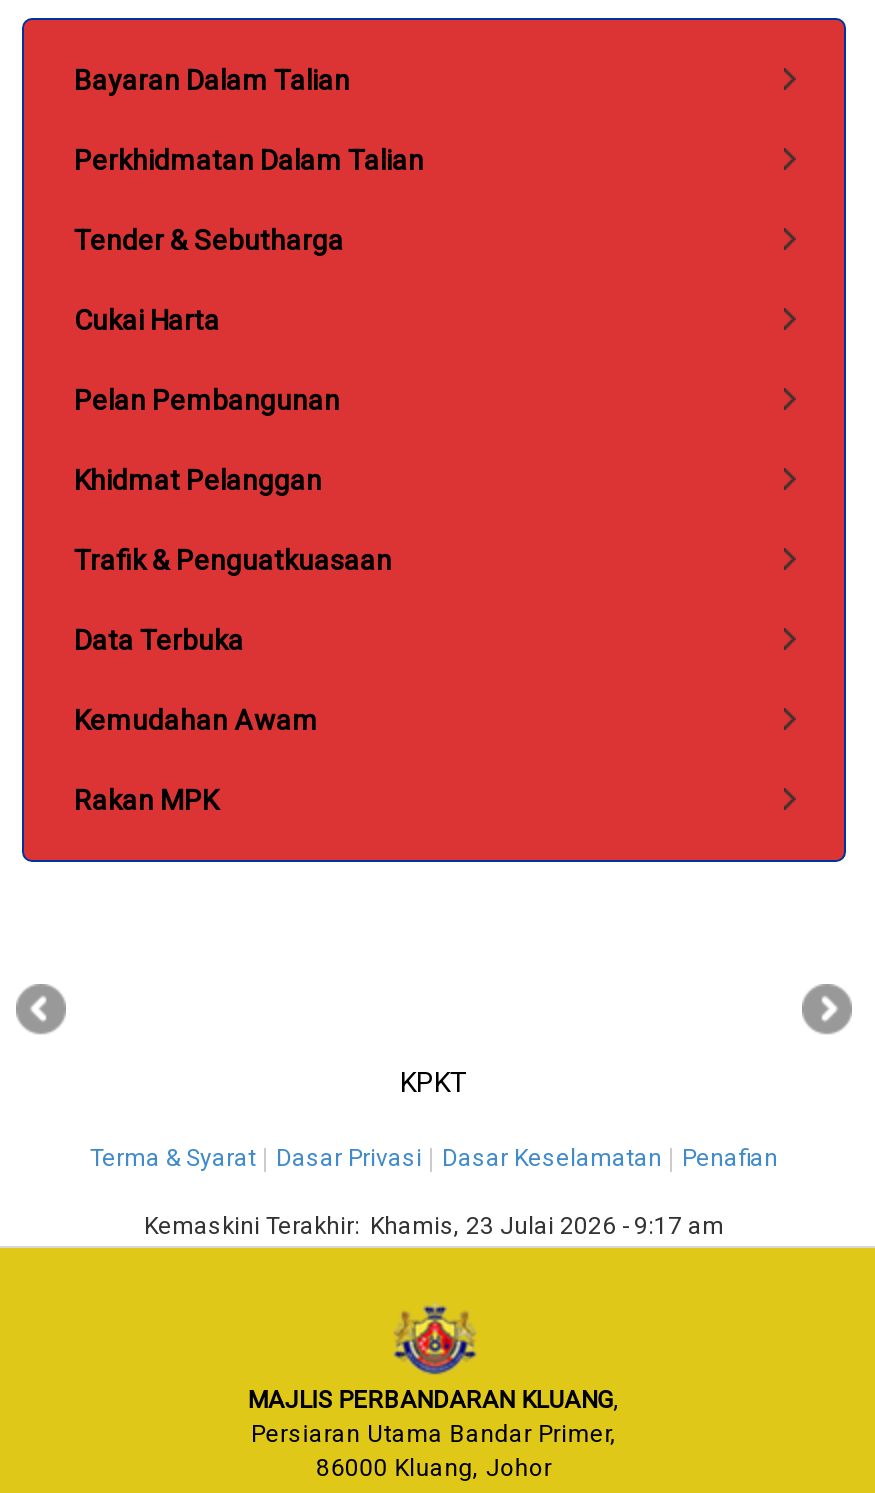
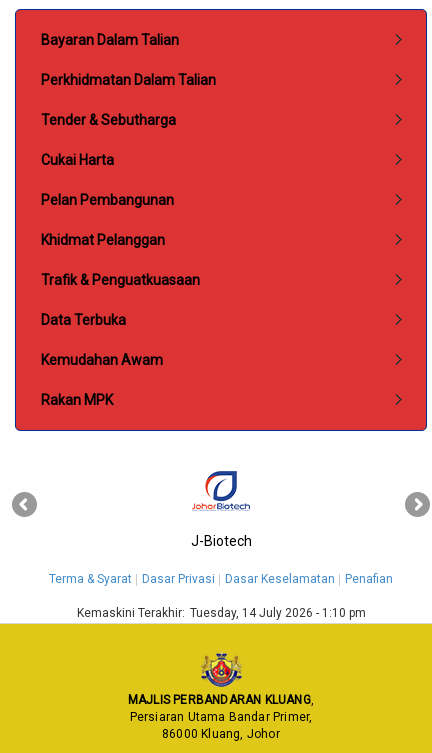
+ [image]

- KPKT
+ J-Biotech

- Kemaskini Terakhir: Khamis, 23 Julai 2026 - 9:17 am
+ Kemaskini Terakhir: Tuesday, 14 July 2026 - 1:10 pm
